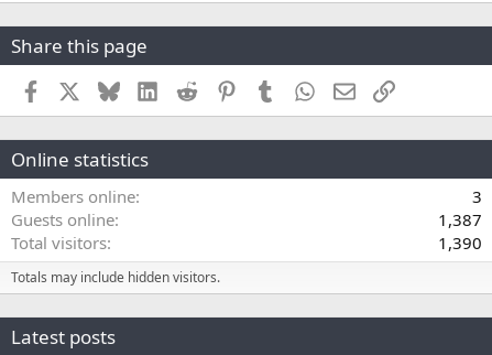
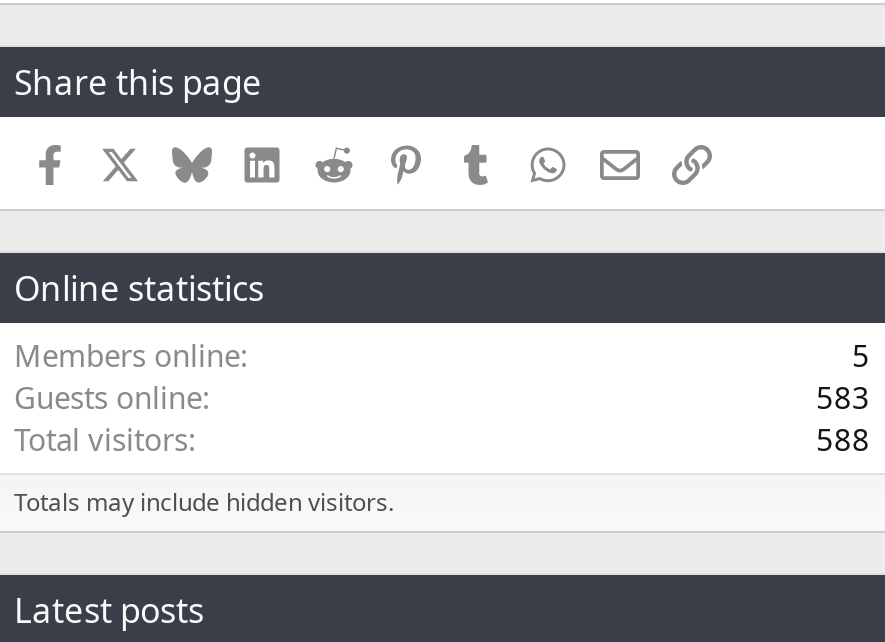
- 3
+ 5

- 1,387
+ 583

- 1,390
+ 588
